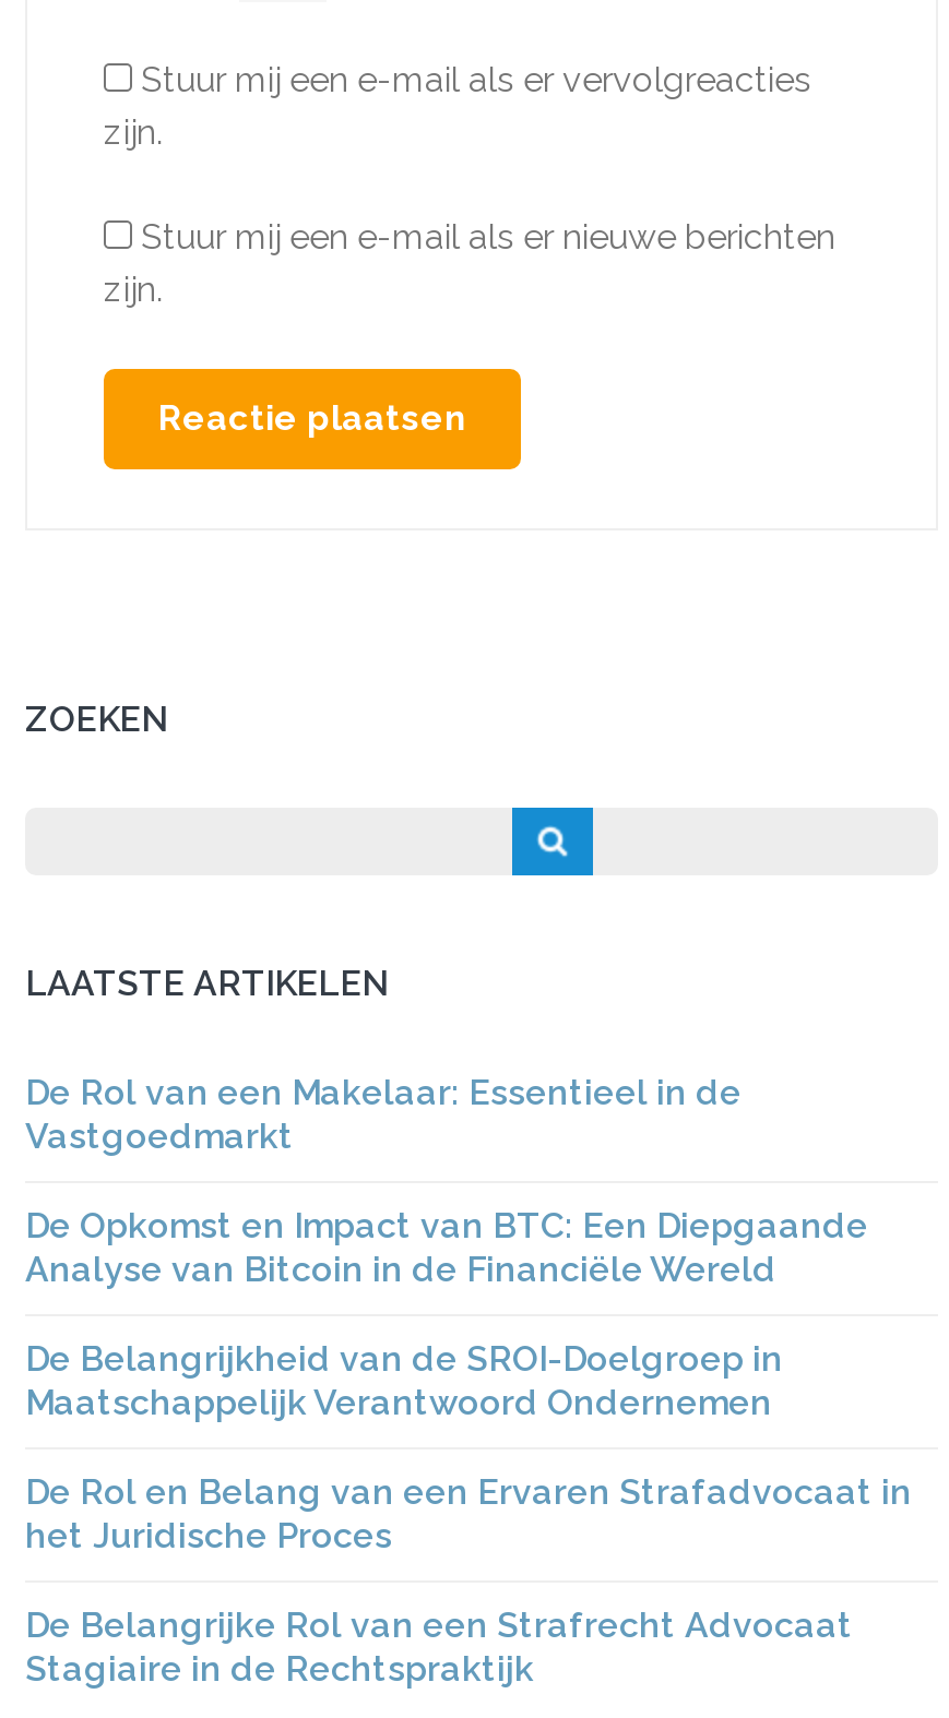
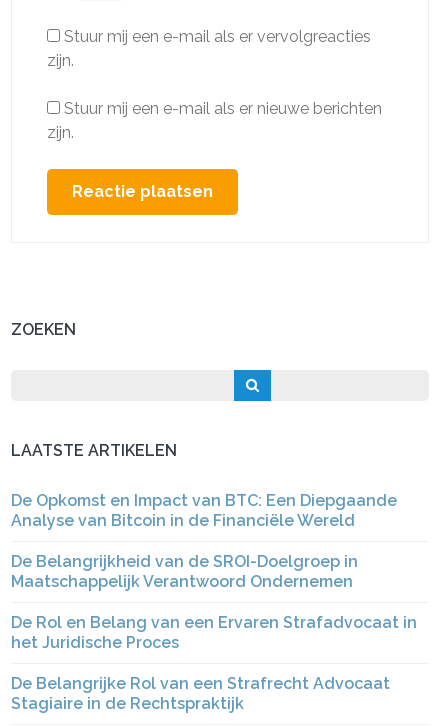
- De Rol van een Makelaar: Essentieel in de
- Vastgoedmarkt
